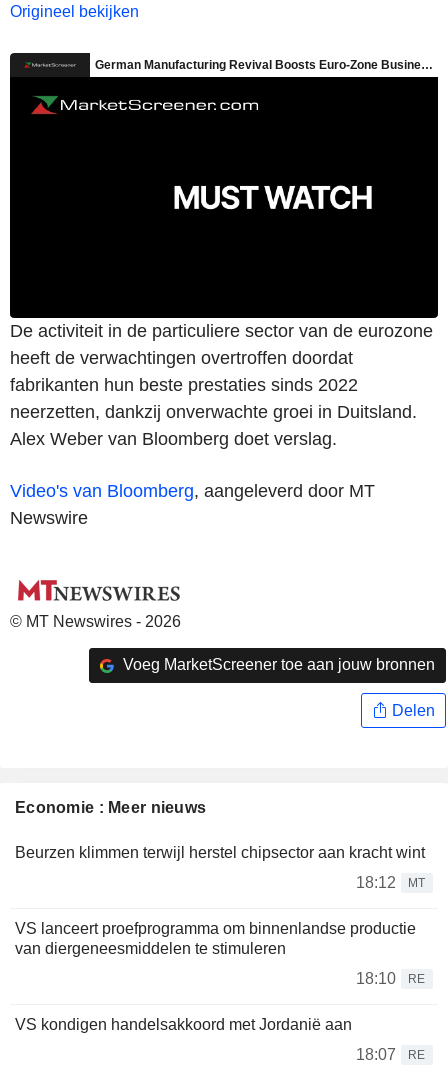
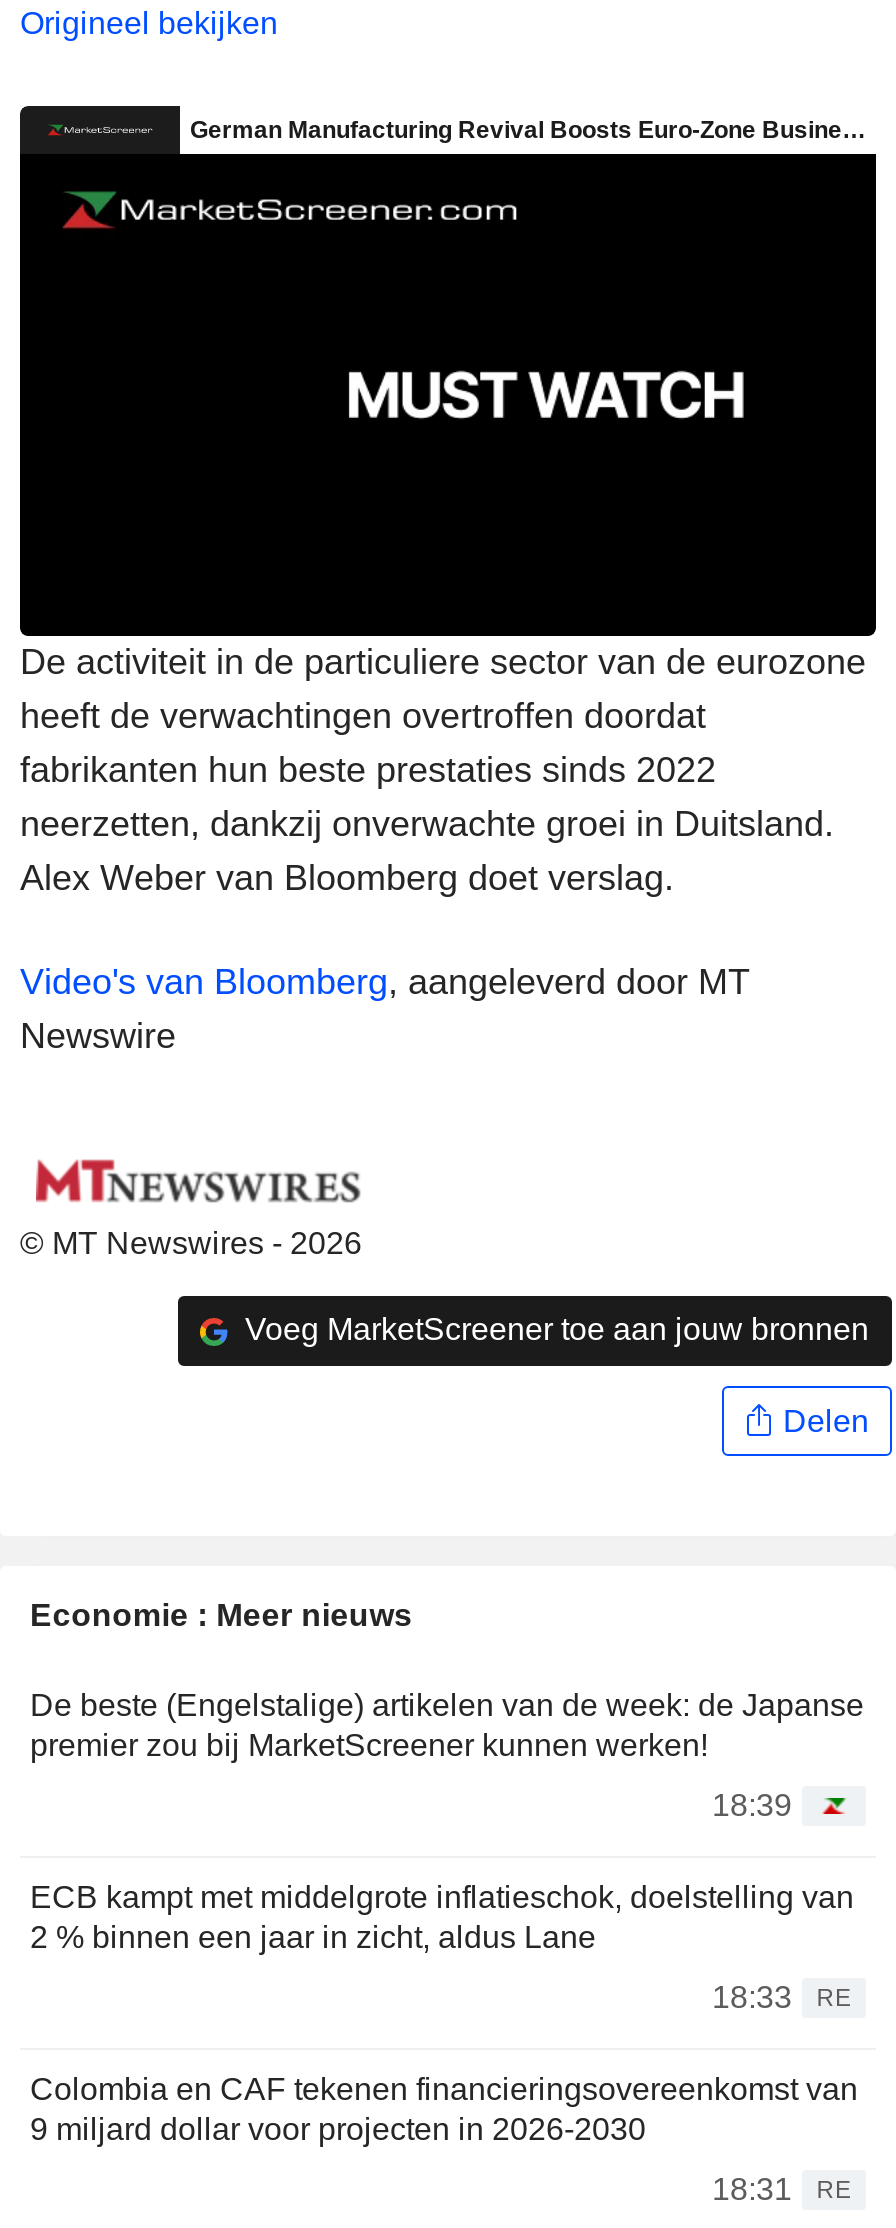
- Beurzen klimmen terwijl herstel chipsector aan kracht wint
+ De beste (Engelstalige) artikelen van de week: de Japanse
+ premier zou bij MarketScreener kunnen werken!

- 18:12
- MT
+ 18:39

- VS lanceert proefprogramma om binnenlandse productie
- van diergeneesmiddelen te stimuleren
+ ECB kampt met middelgrote inflatieschok, doelstelling van
+ 2 % binnen een jaar in zicht, aldus Lane

- 18:10 RE
+ 18:33 RE

- VS kondigen handelsakkoord met Jordanië aan
+ Colombia en CAF tekenen financieringsovereenkomst van
+ 9 miljard dollar voor projecten in 2026-2030

- 18:07 RE
+ 18:31 RE
